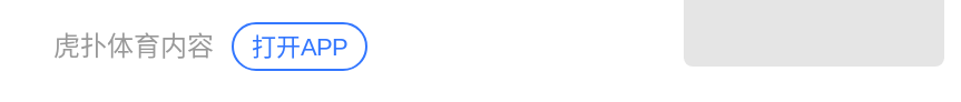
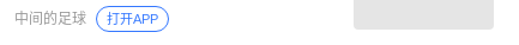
- 虎扑体育内容
+ 中间的足球
